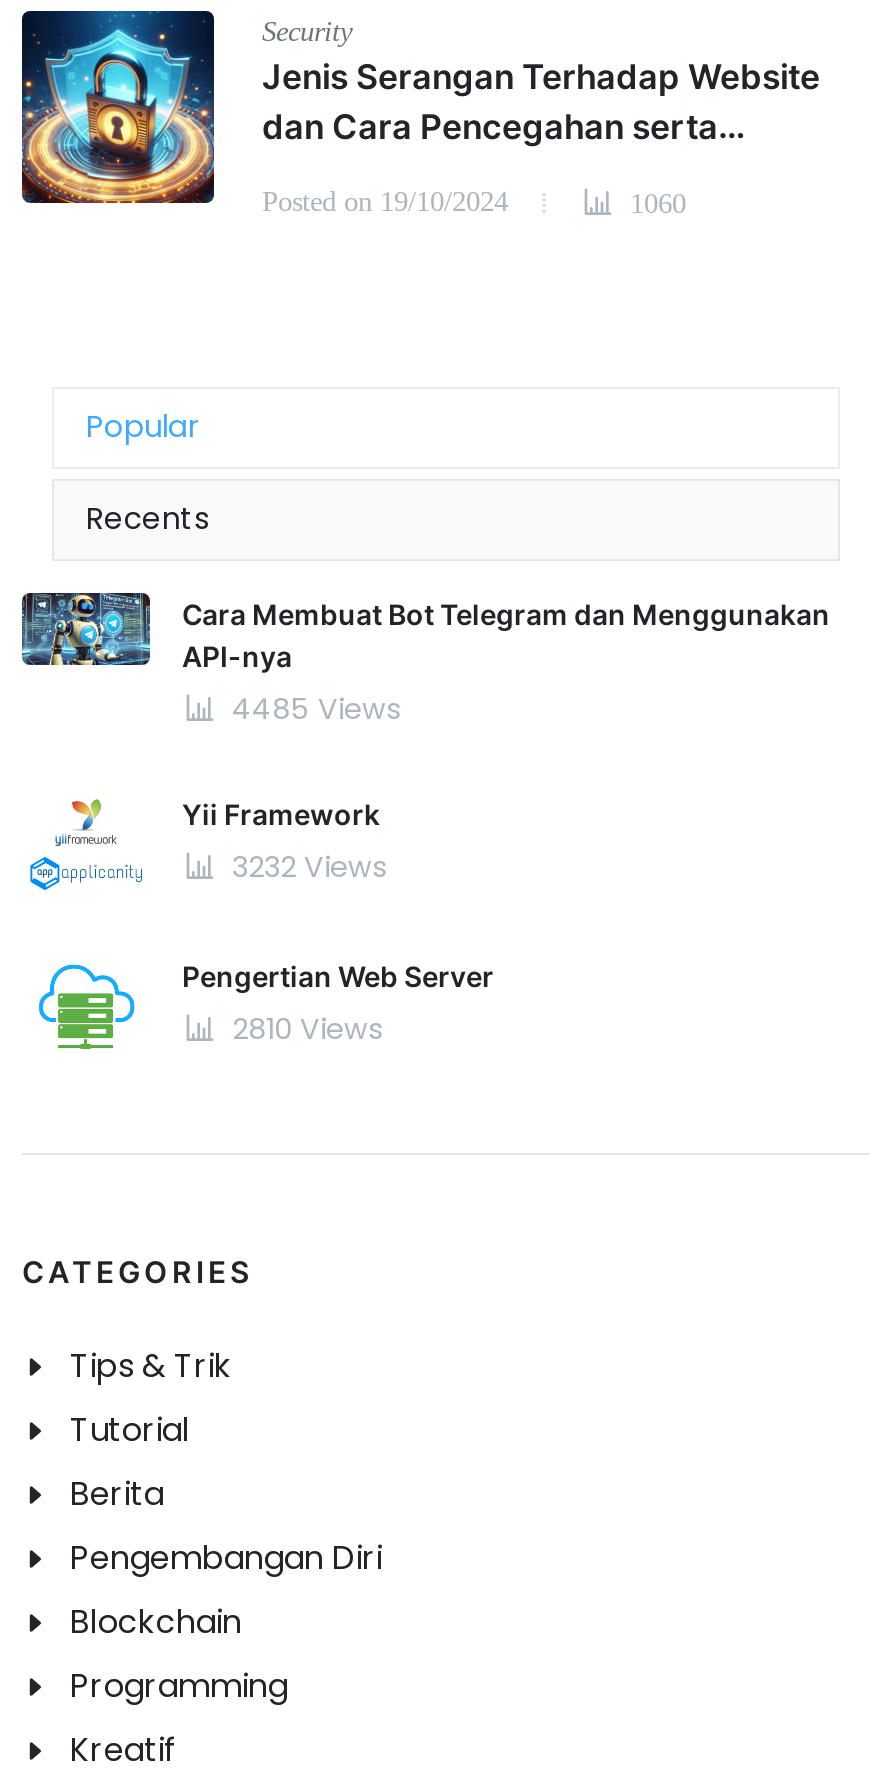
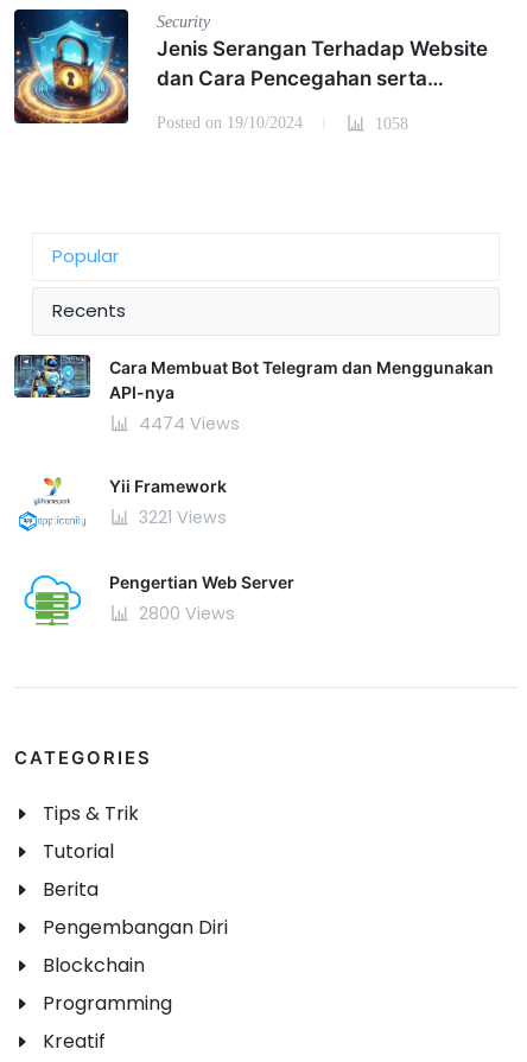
- 1060
+ 1058

- 4485 Views
+ 4474 Views

- 3232 Views
+ 3221 Views

- 2810 Views
+ 2800 Views
